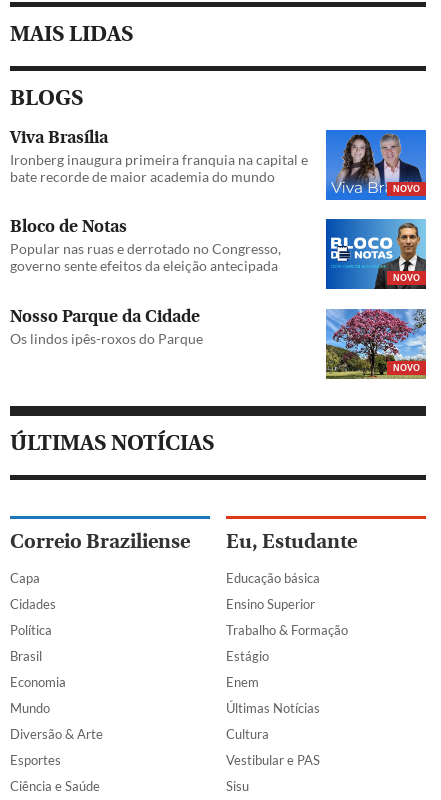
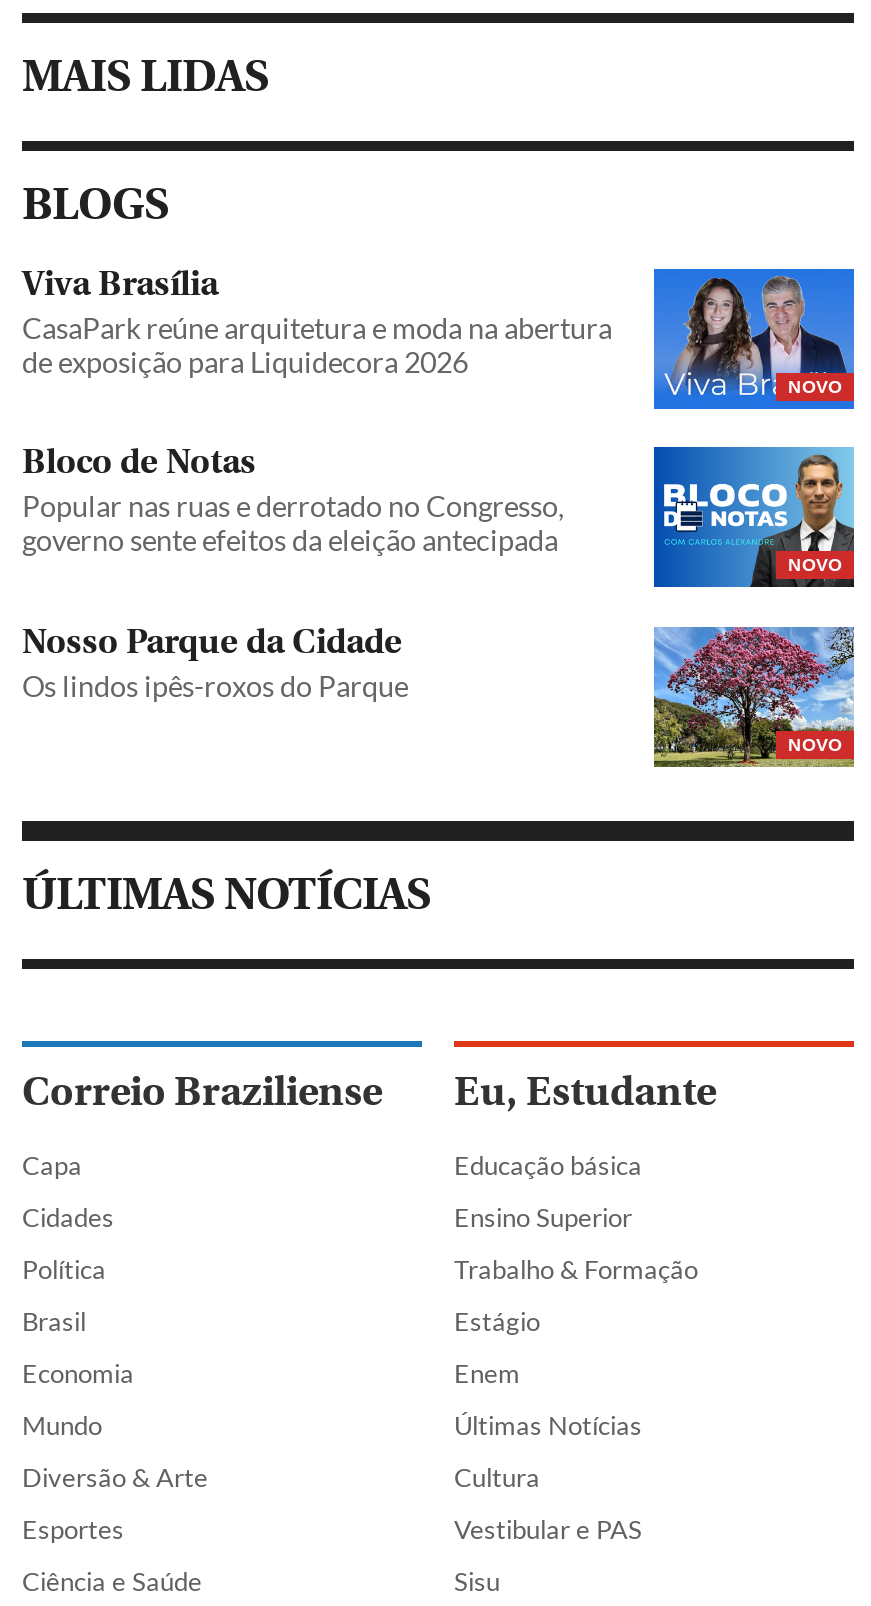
- Ironberg inaugura primeira franquia na capital e
- bate recorde de maior academia do mundo
+ CasaPark reúne arquitetura e moda na abertura
+ de exposição para Liquidecora 2026
